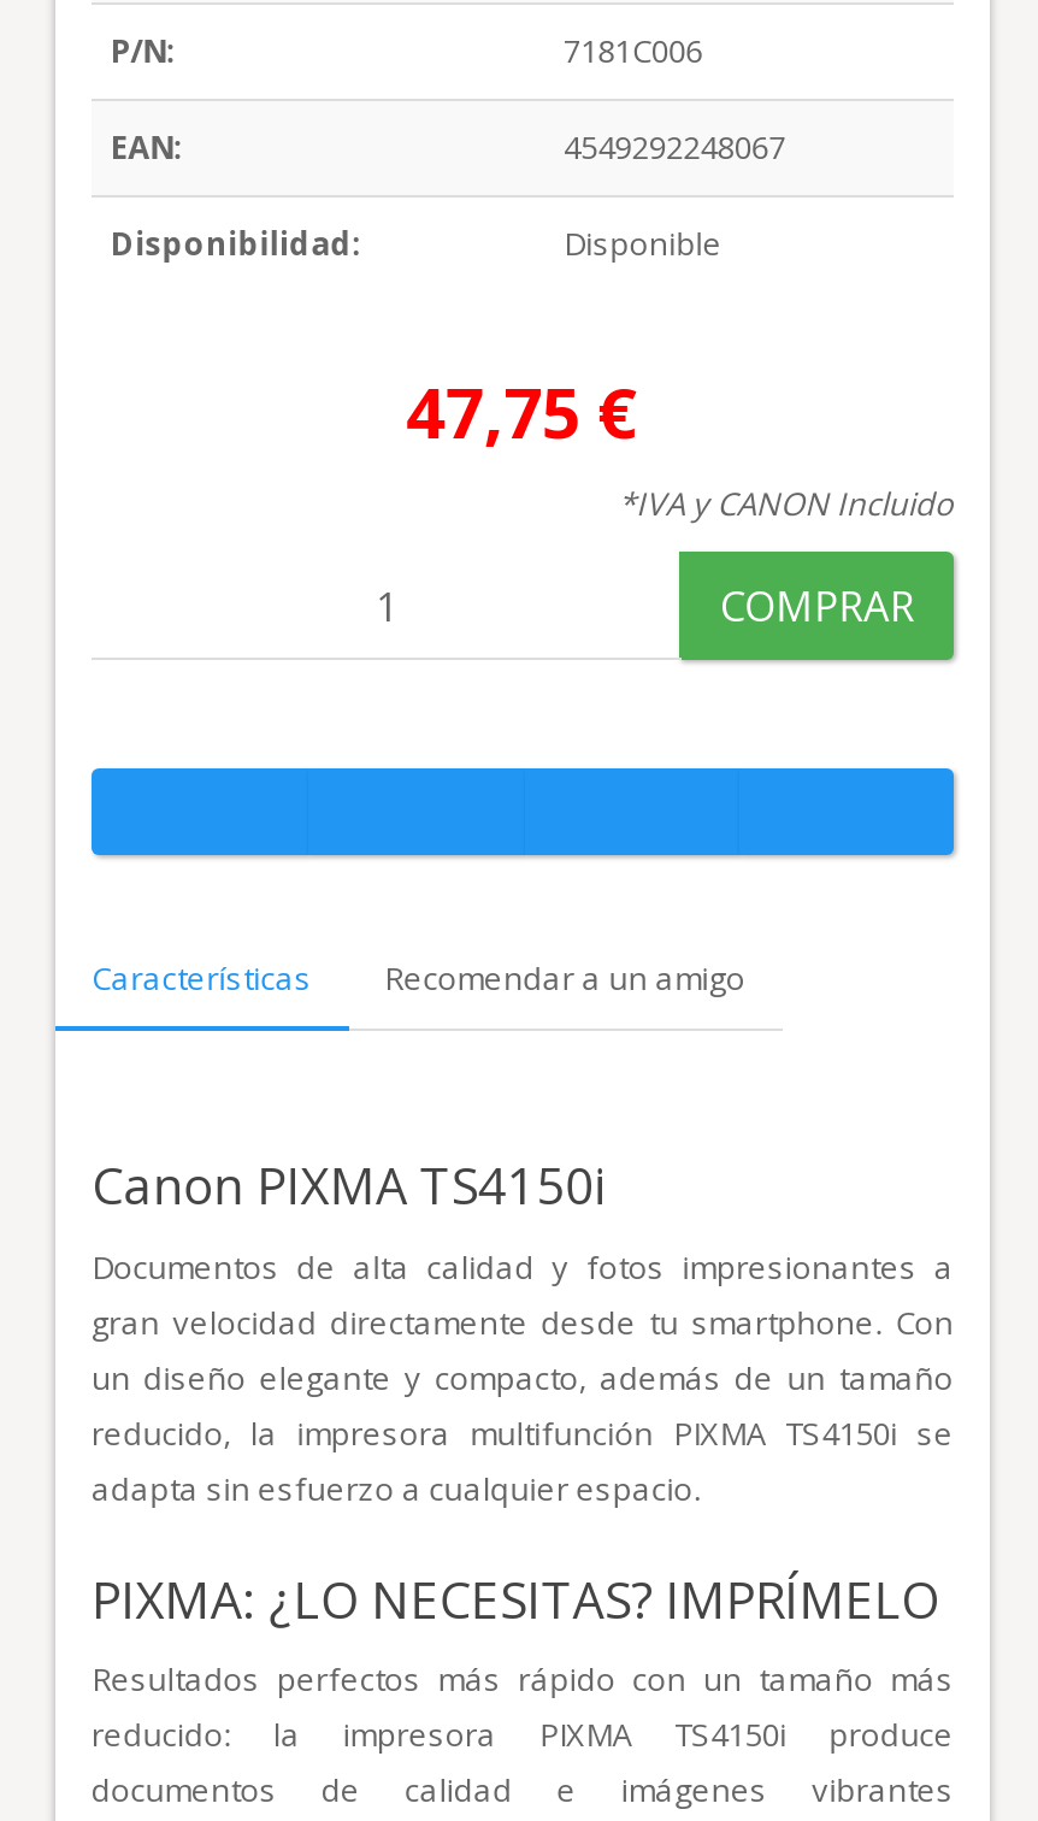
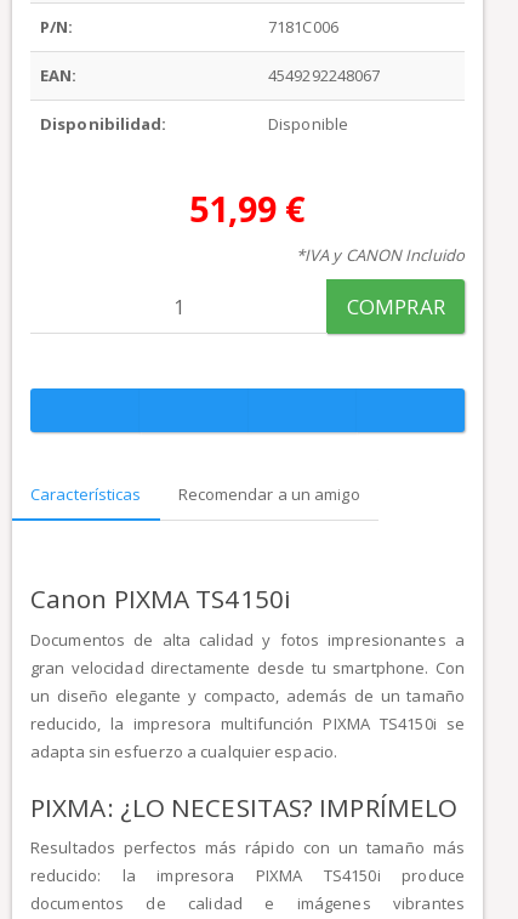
- 47,75 €
+ 51,99 €
